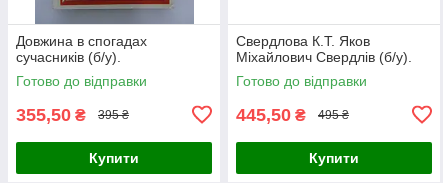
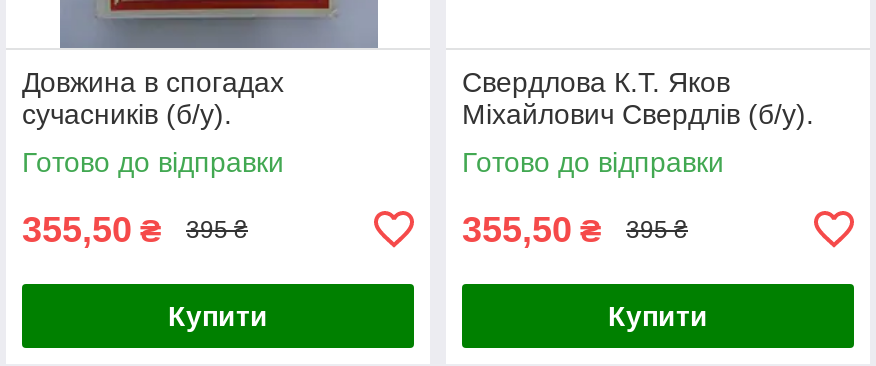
- 445,50 ₴
+ 355,50 ₴

- 495 ₴
+ 395 ₴
